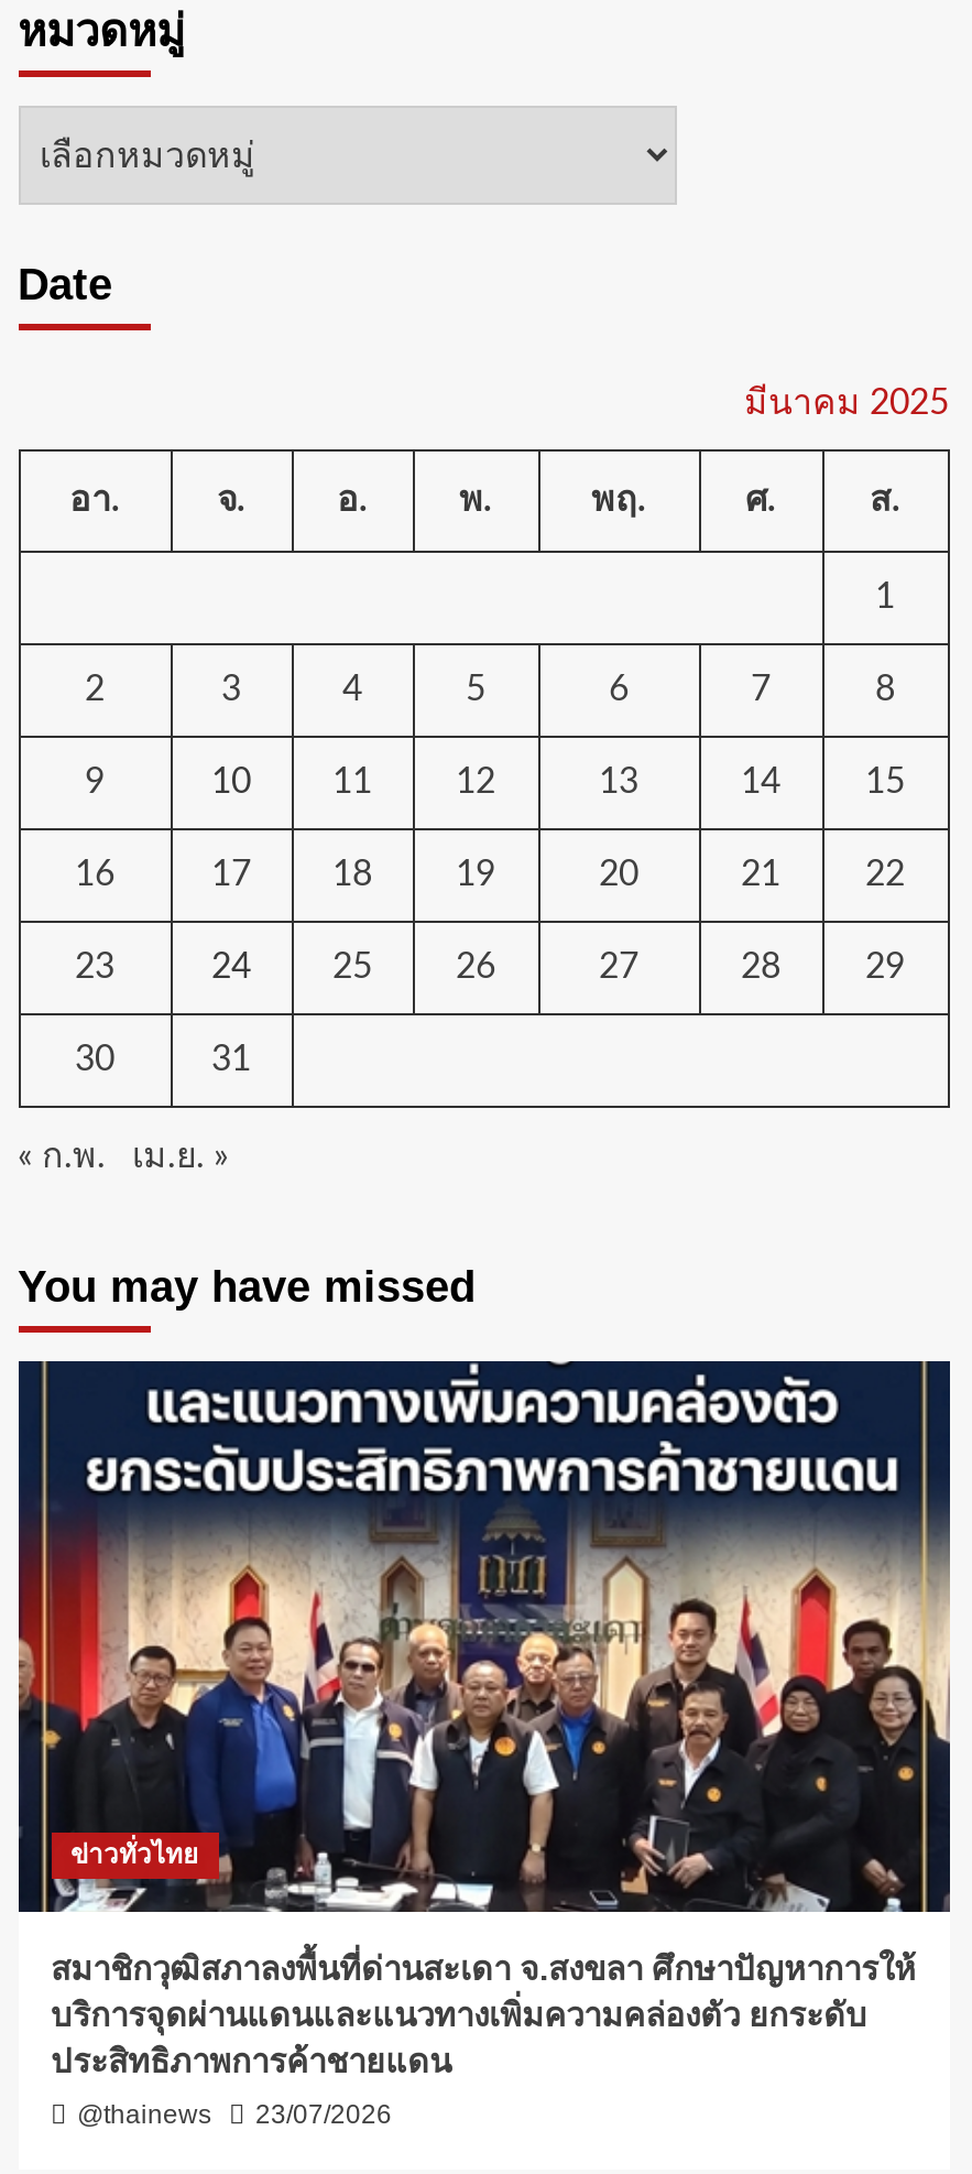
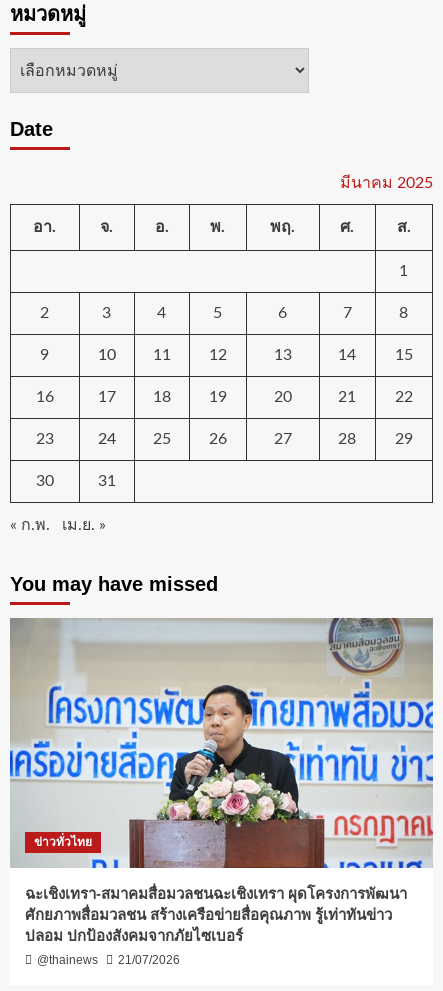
- [image]
- สมาชิกวุฒิสภาลงพื้นที่ด่านสะเดา จ.สงขลา ศึกษาปัญหาการให้
- บริการจุดผ่านแดนและแนวทางเพิ่มความคล่องตัว ยกระดับ
- ประสิทธิภาพการค้าชายแดน
+ [image]
+ ฉะเชิงเทรา-สมาคมสื่อมวลชนฉะเชิงเทรา ผุดโครงการพัฒนา
+ ศักยภาพสื่อมวลชน สร้างเครือข่ายสื่อคุณภาพ รู้เท่าทันข่าว
+ ปลอม ปกป้องสังคมจากภัยไซเบอร์

- @thainews 23/07/2026
+ @thainews 21/07/2026
